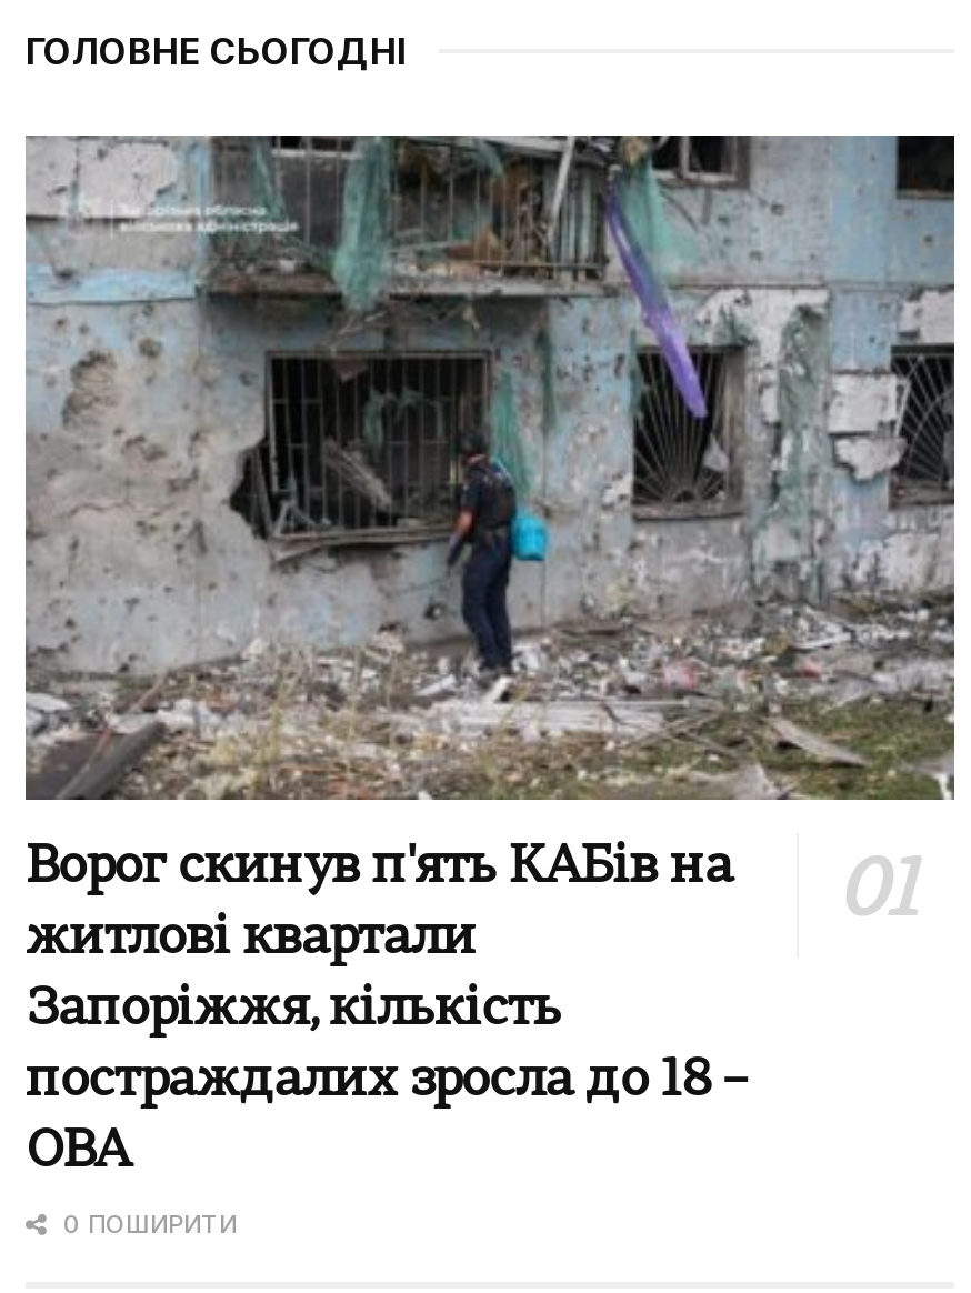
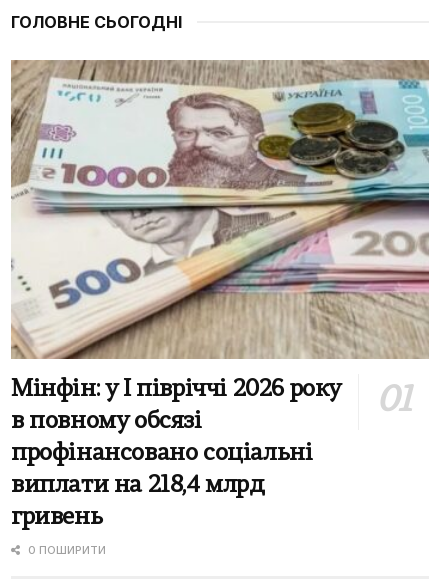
- [image]
- Ворог скинув п'ять КАБів на
- житлові квартали
- Запоріжжя, кількість
- постраждалих зросла до 18 –
- ОВА
+ [image]
+ Мінфін: у І півріччі 2026 року
+ в повному обсязі
+ профінансовано соціальні
+ виплати на 218,4 млрд
+ гривень
